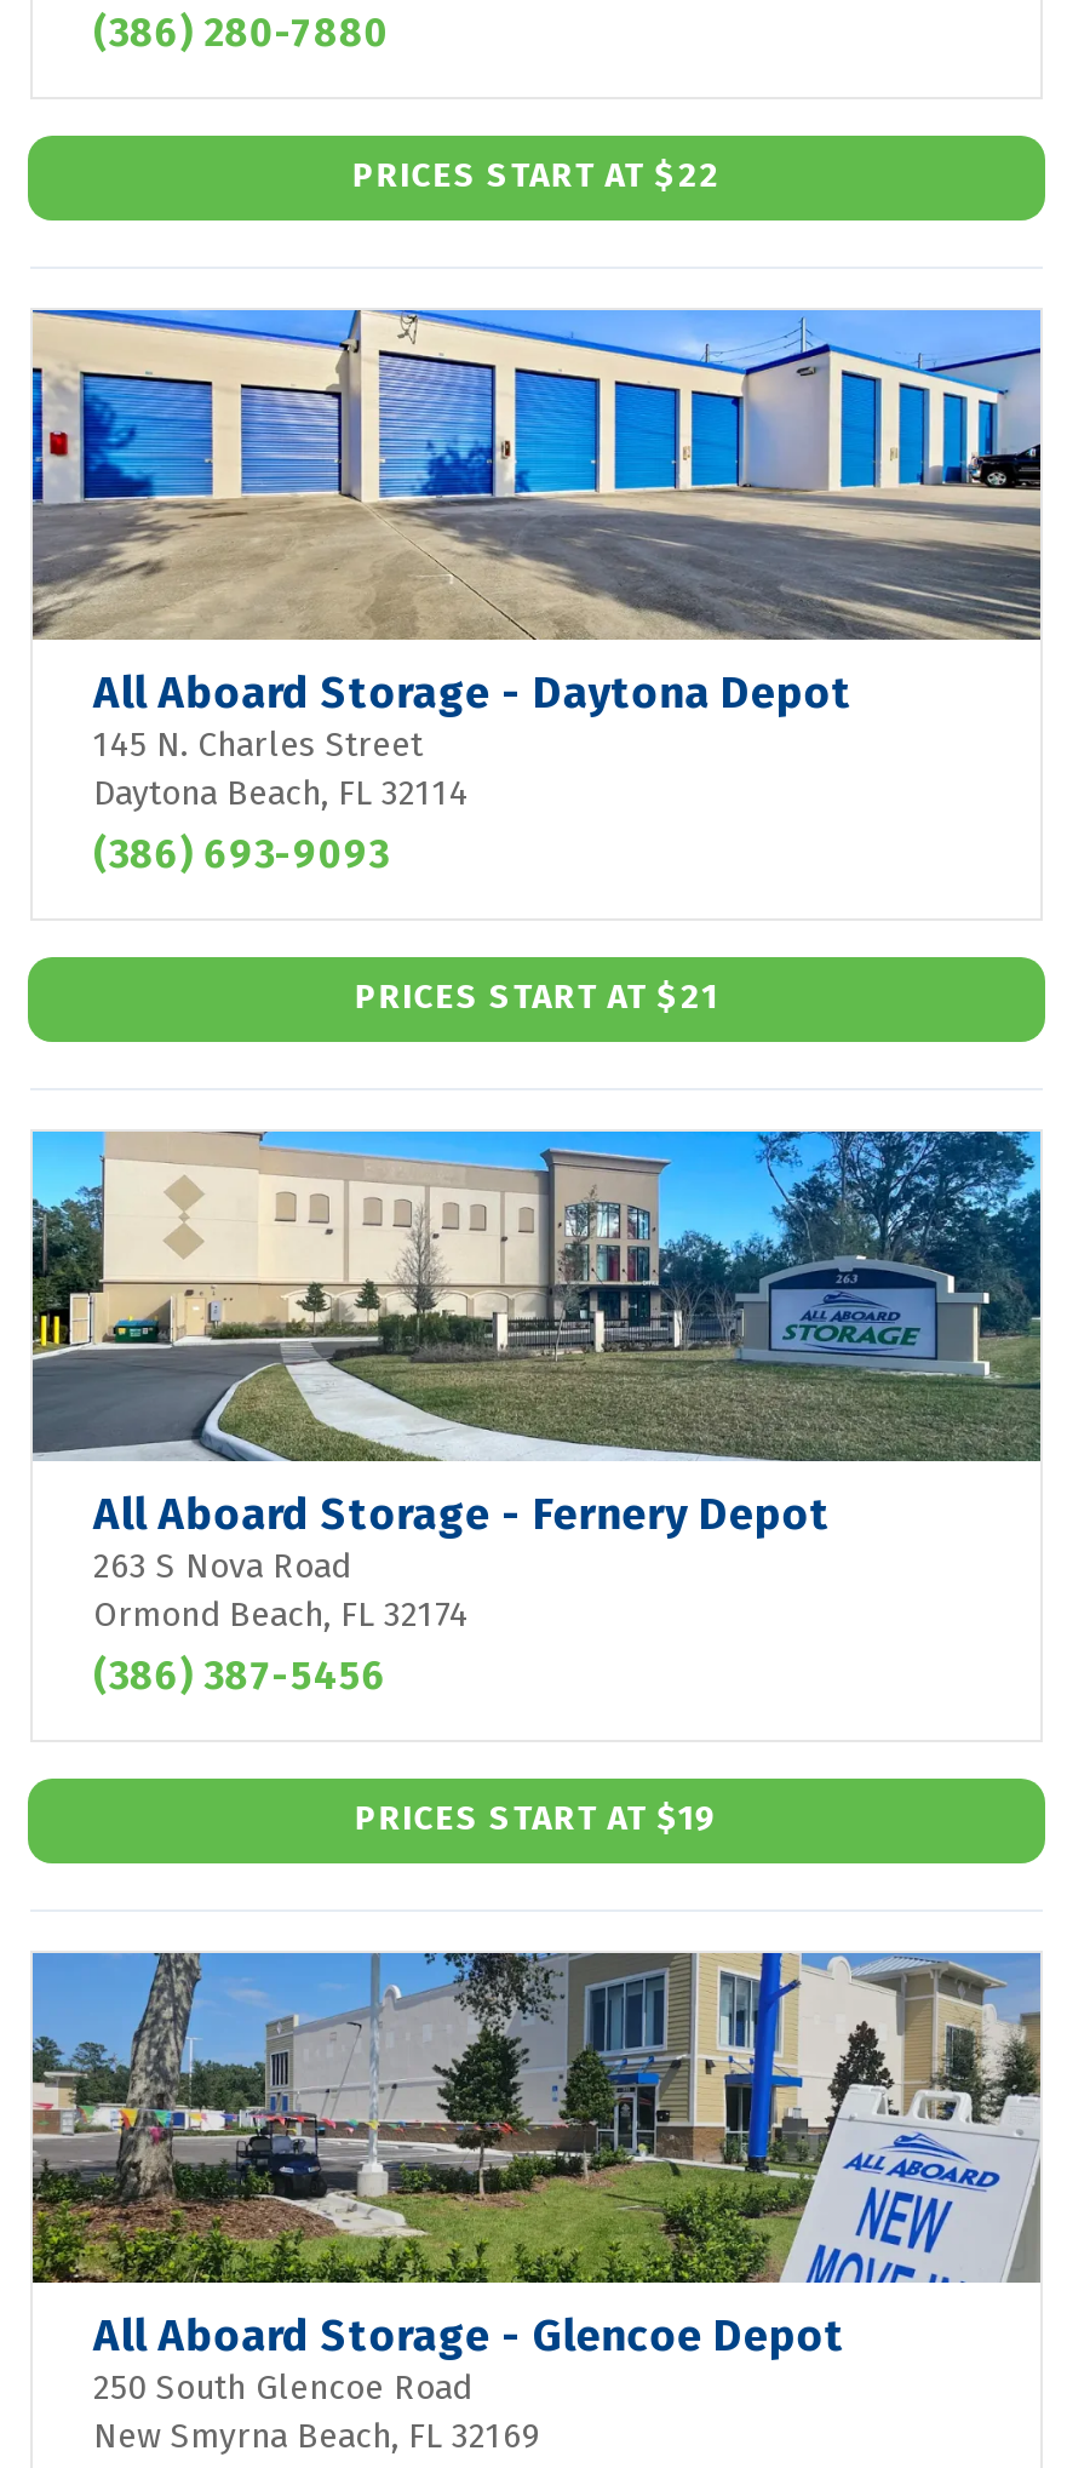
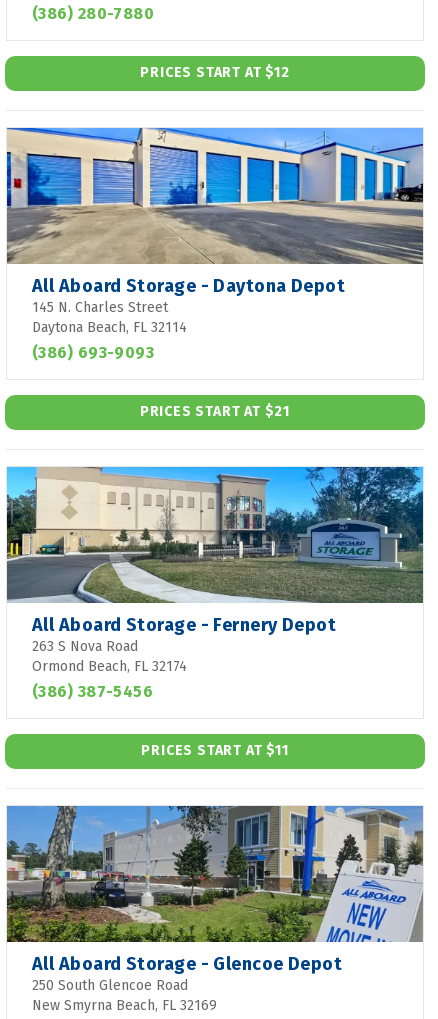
- PRICES START AT $22
+ PRICES START AT $12

- PRICES START AT $19
+ PRICES START AT $11
